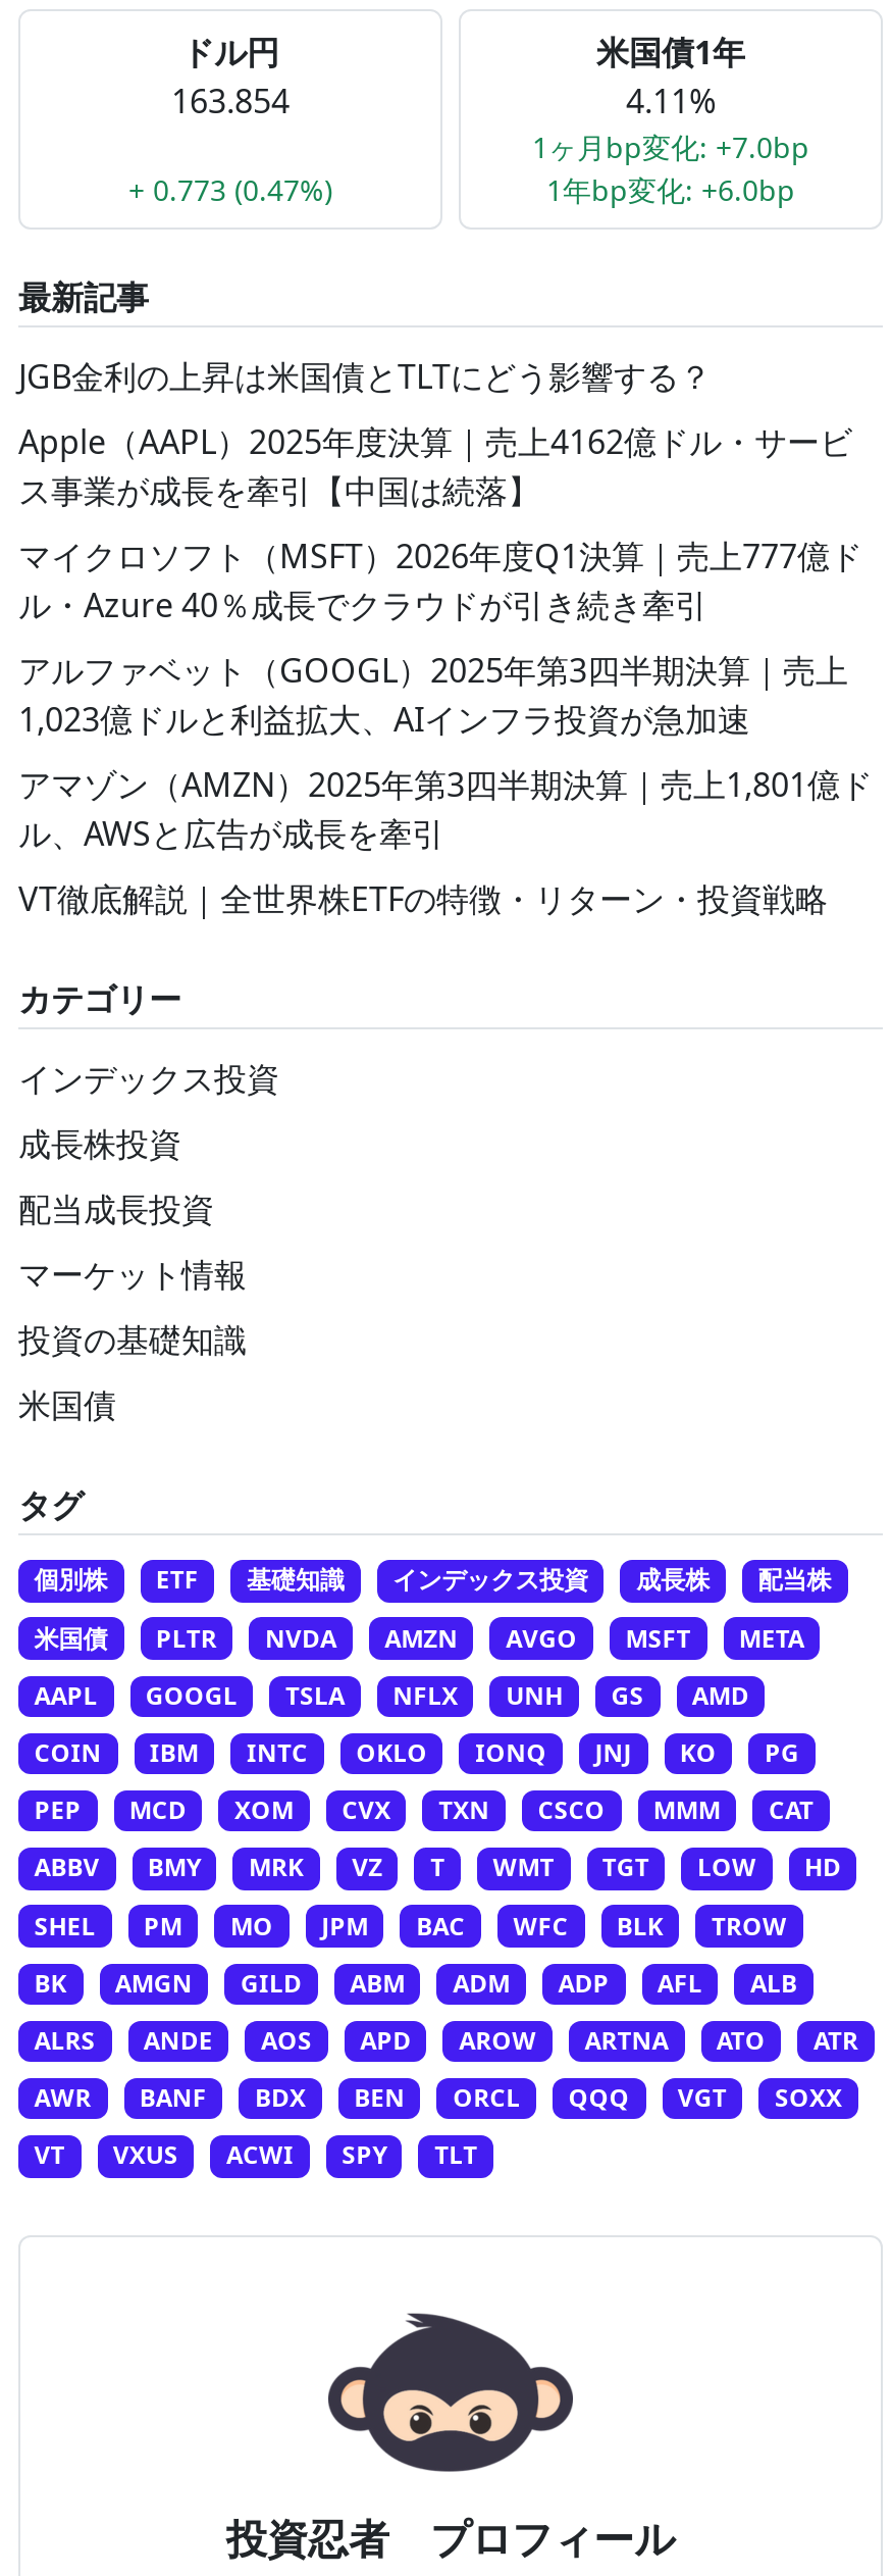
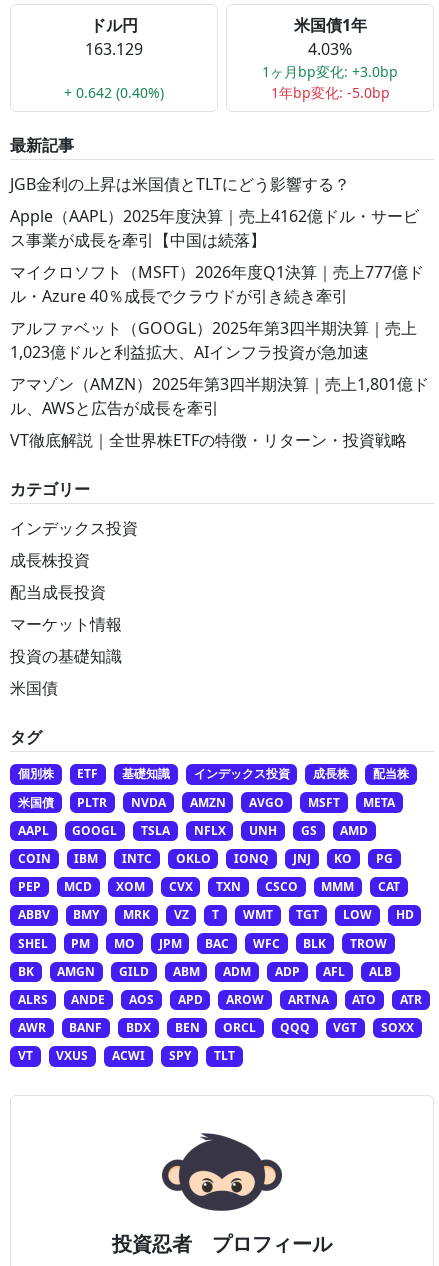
- 163.854
+ 163.129

- 4.11%
+ 4.03%

- 1ヶ月bp変化: +7.0bp
+ 1ヶ月bp変化: +3.0bp

- + 0.773 (0.47%)
+ + 0.642 (0.40%)

- 1年bp変化: +6.0bp
+ 1年bp変化: -5.0bp
